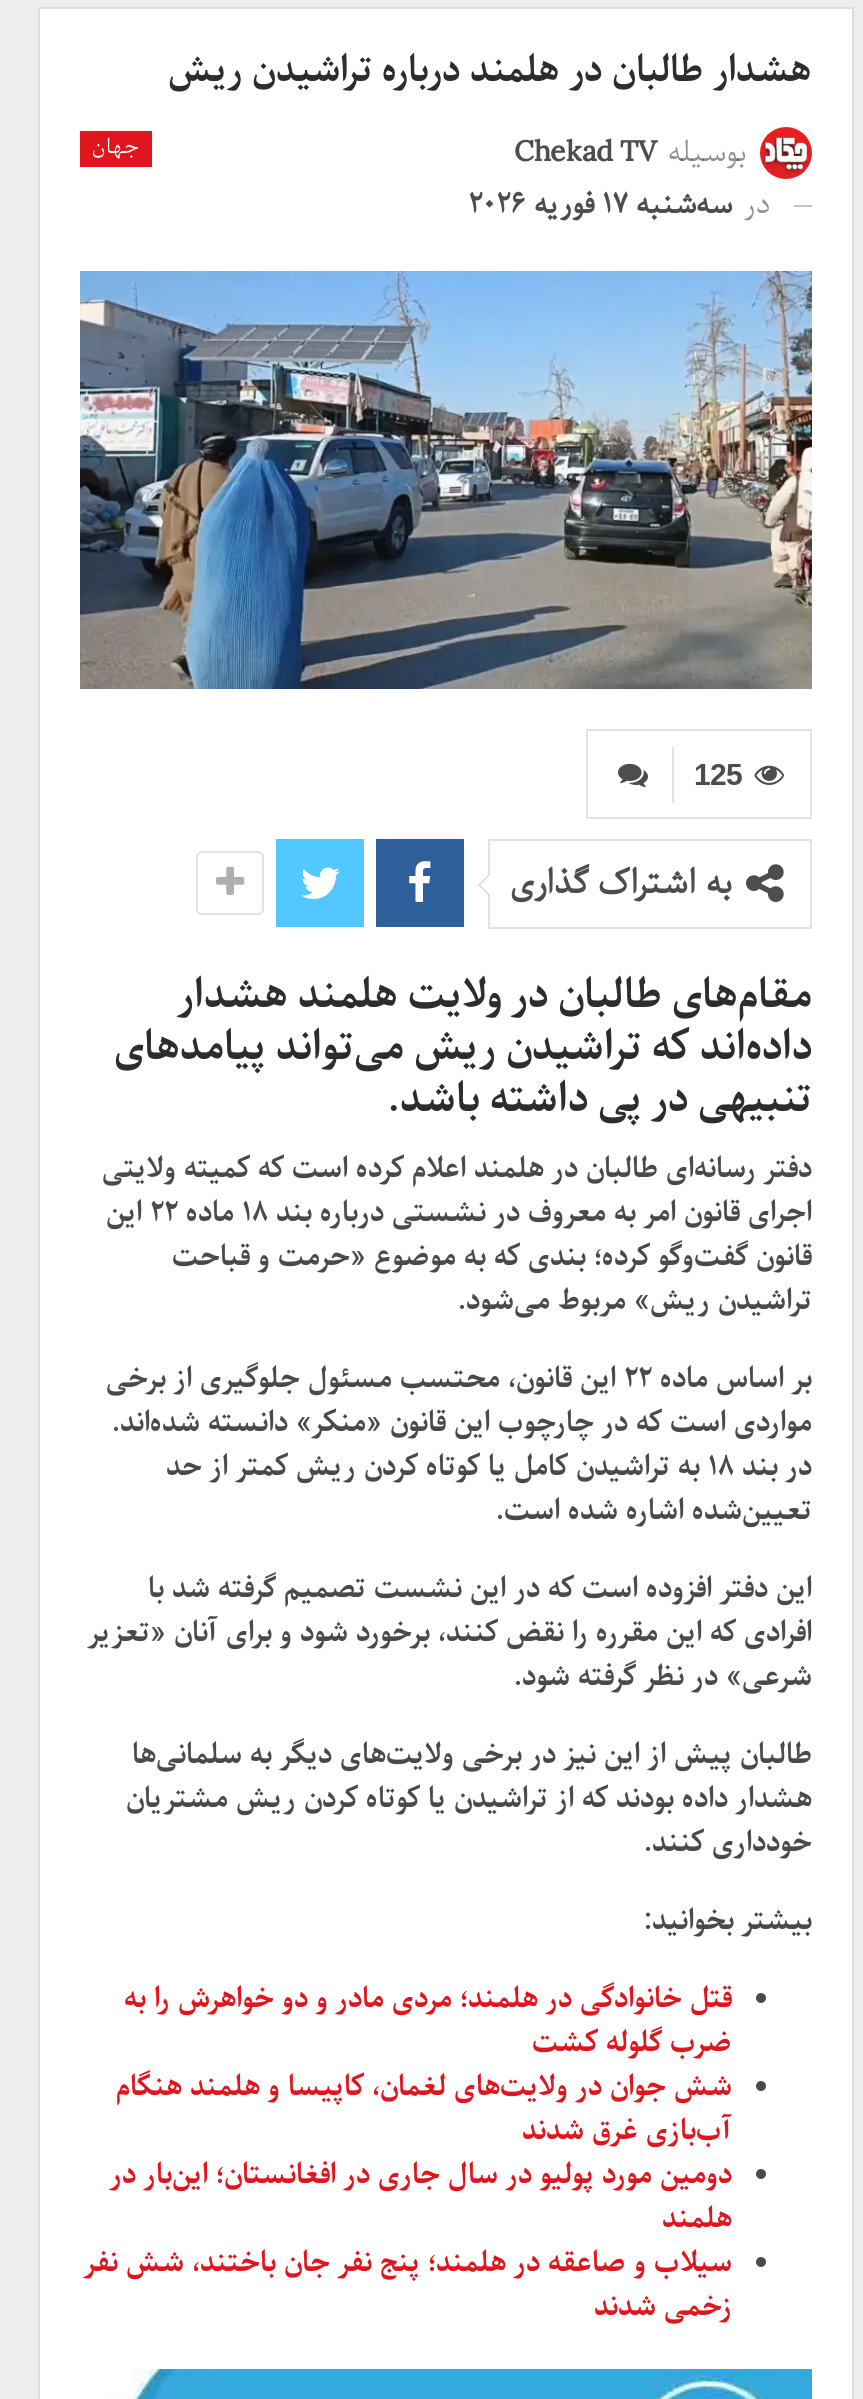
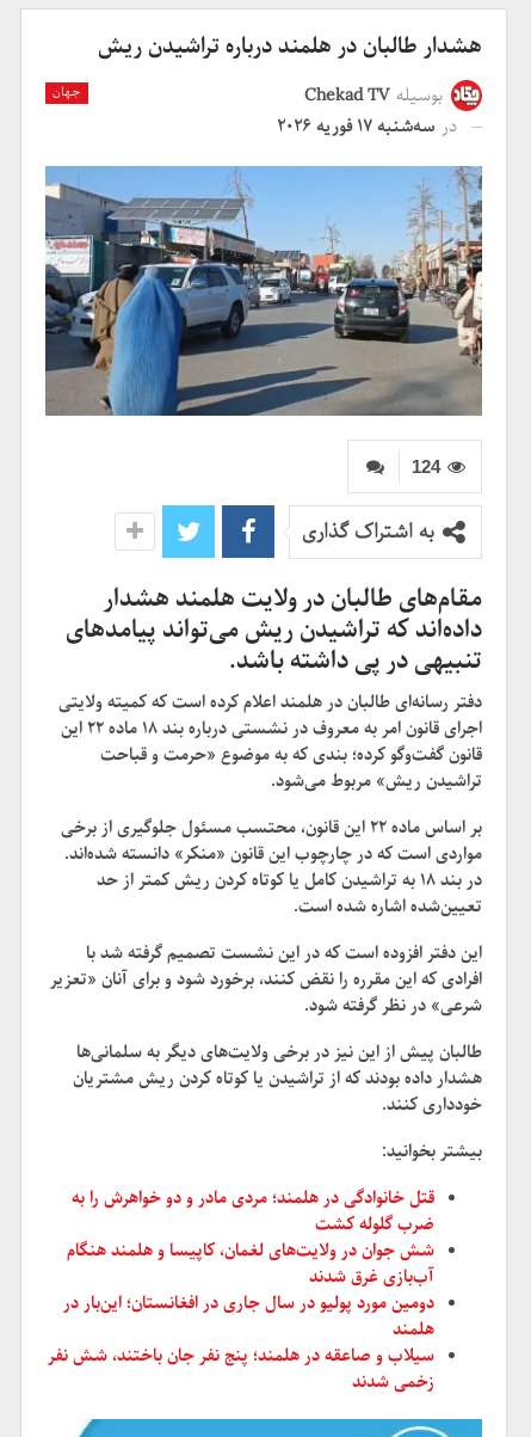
- 125
+ 124
